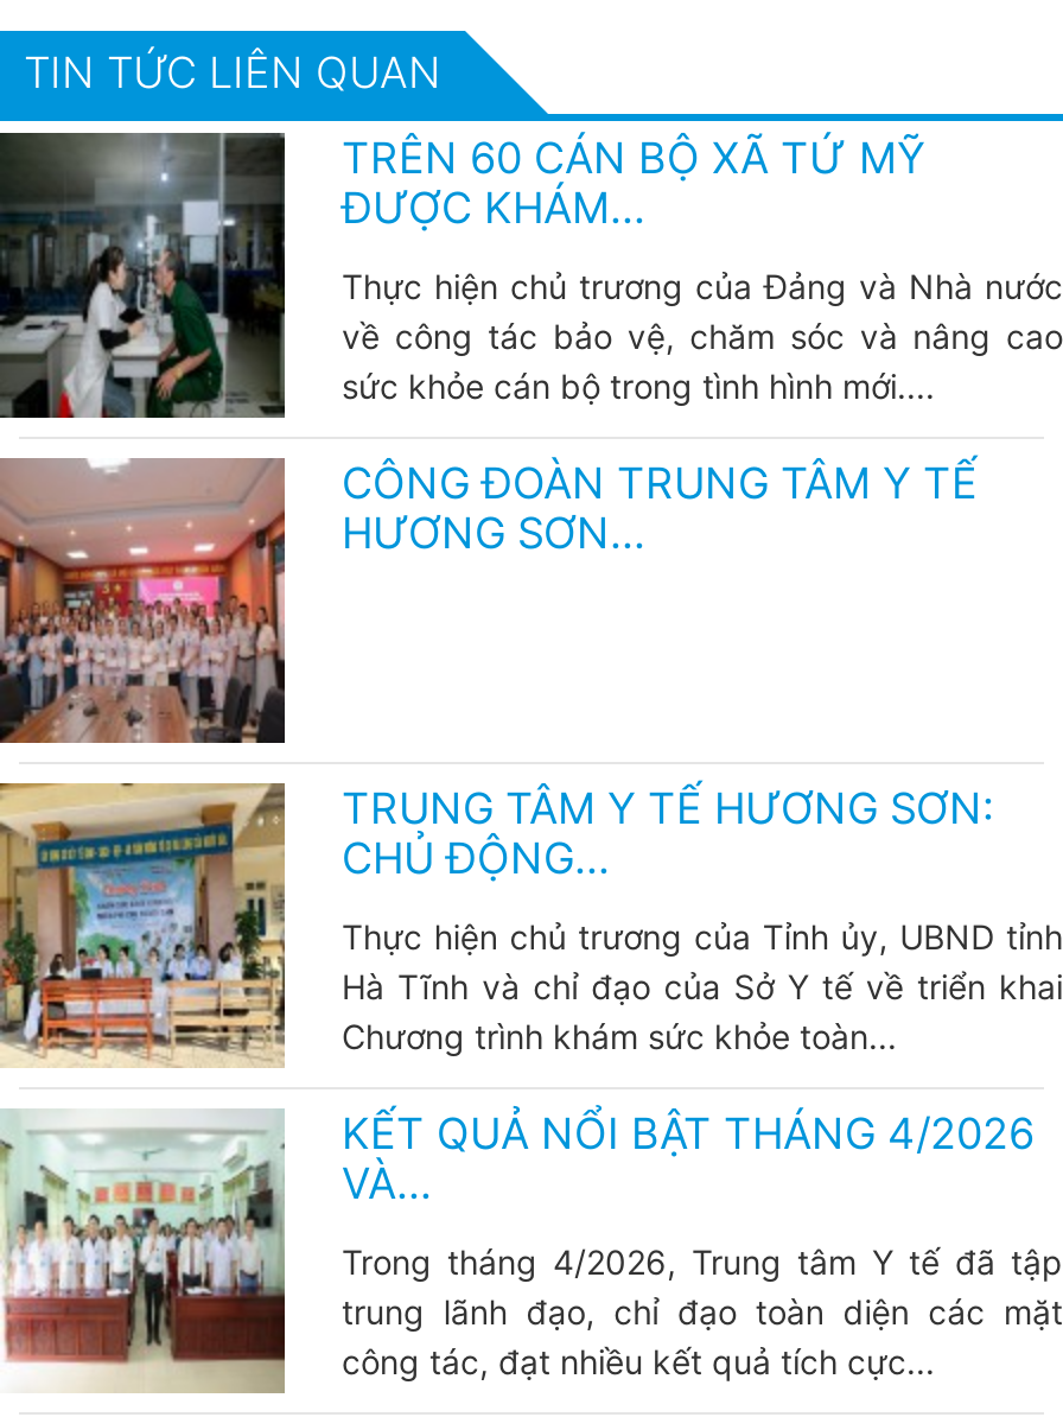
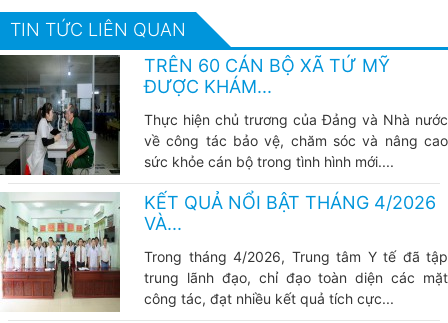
- [image]
- CÔNG ĐOÀN TRUNG TÂM Y TẾ
- HƯƠNG SƠN...

- [image]
- TRUNG TÂM Y TẾ HƯƠNG SƠN:
- CHỦ ĐỘNG...
- Thực hiện chủ trương của Tỉnh ủy, UBND tỉnh
- Hà Tĩnh và chỉ đạo của Sở Y tế về triển khai
- Chương trình khám sức khỏe toàn...
